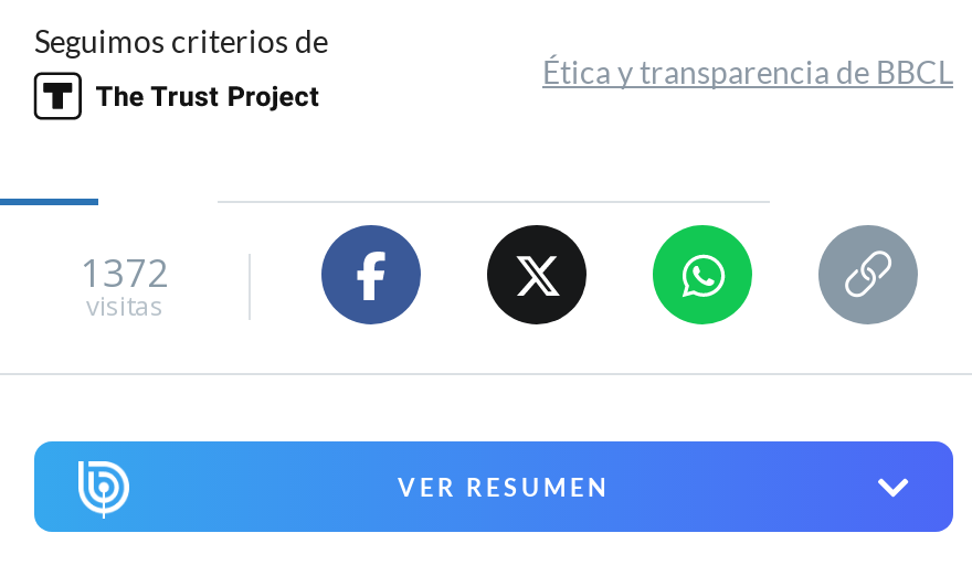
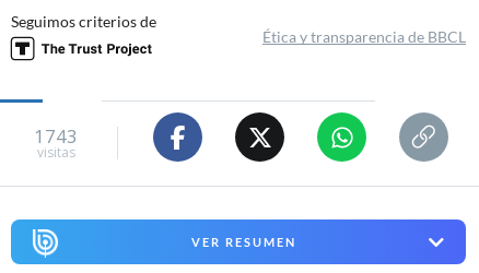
- 1372
+ 1743
